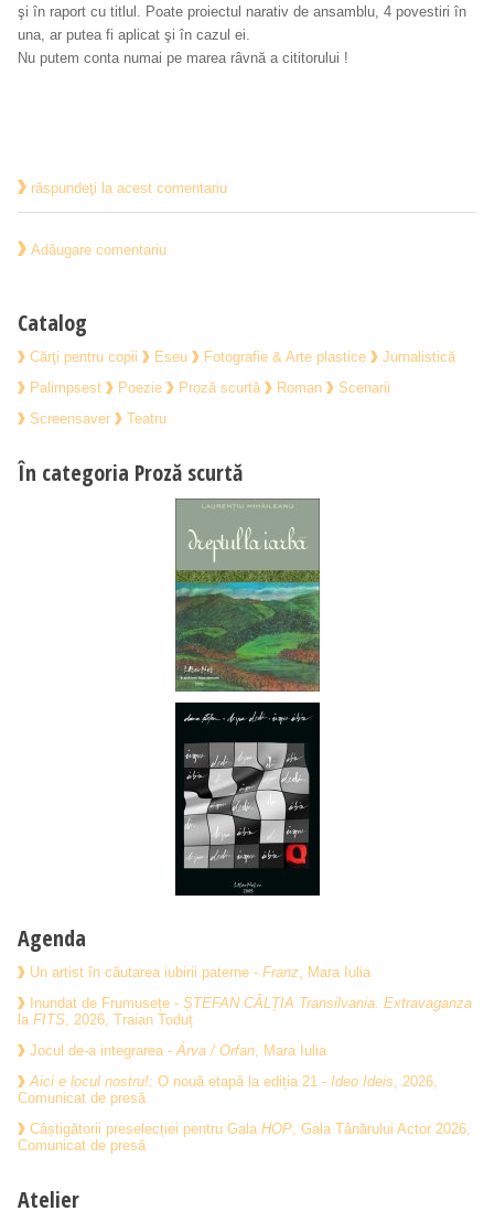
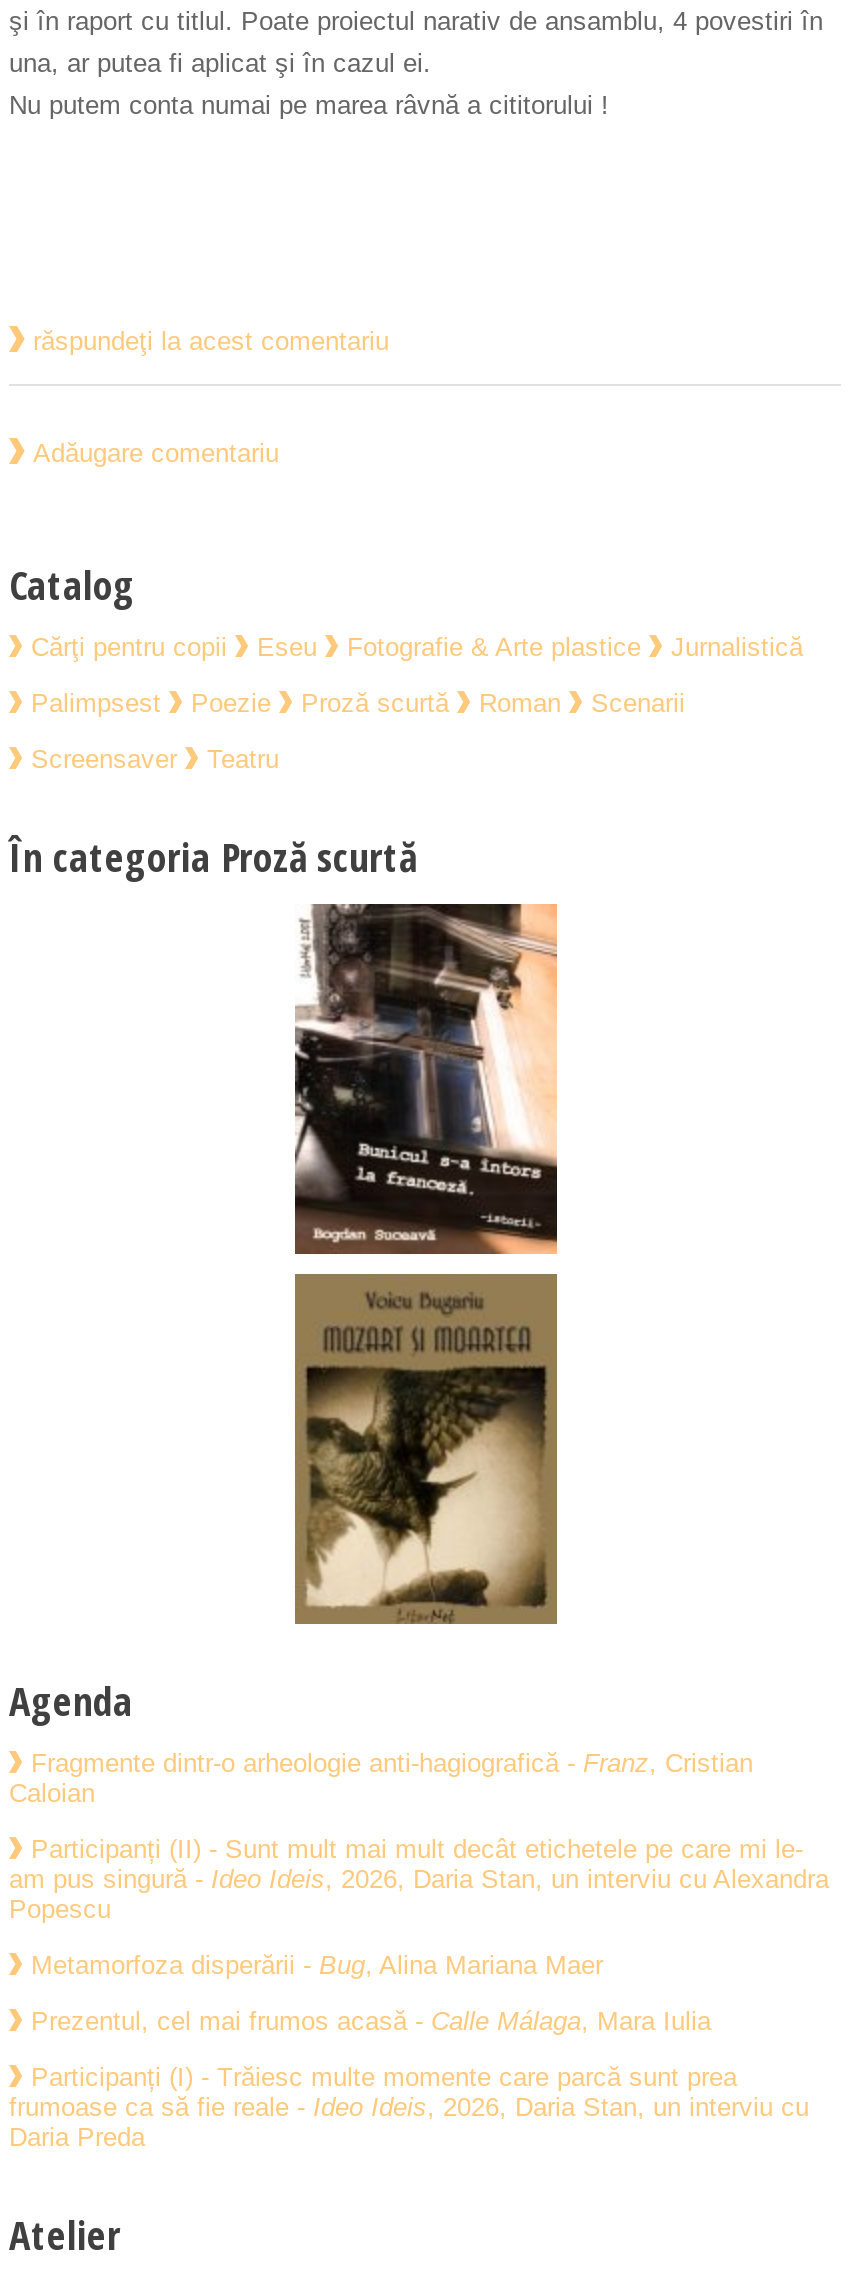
- [image]
+ [image]

- [image]
+ [image]

- Un artist în căutarea iubirii paterne - Franz, Mara Iulia
+ Fragmente dintr-o arheologie anti-hagiografică - Franz, Cristian
+ Caloian

- Inundat de Frumusețe - ȘTEFAN CÂLȚIA Transilvania. Extravaganza
- la FITS, 2026, Traian Toduț
+ Participanți (II) - Sunt mult mai mult decât etichetele pe care mi le-
+ am pus singură - Ideo Ideis, 2026, Daria Stan, un interviu cu Alexandra
+ Popescu

- Jocul de-a integrarea - Árva / Orfan, Mara Iulia
+ Metamorfoza disperării - Bug, Alina Mariana Maer

- Aici e locul nostru!: O nouă etapă la ediția 21 - Ideo Ideis, 2026,
- Comunicat de presă
+ Prezentul, cel mai frumos acasă - Calle Málaga, Mara Iulia

- Câștigătorii preselecției pentru Gala HOP, Gala Tânărului Actor 2026,
- Comunicat de presă
+ Participanți (I) - Trăiesc multe momente care parcă sunt prea
+ frumoase ca să fie reale - Ideo Ideis, 2026, Daria Stan, un interviu cu
+ Daria Preda
